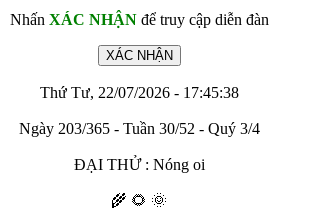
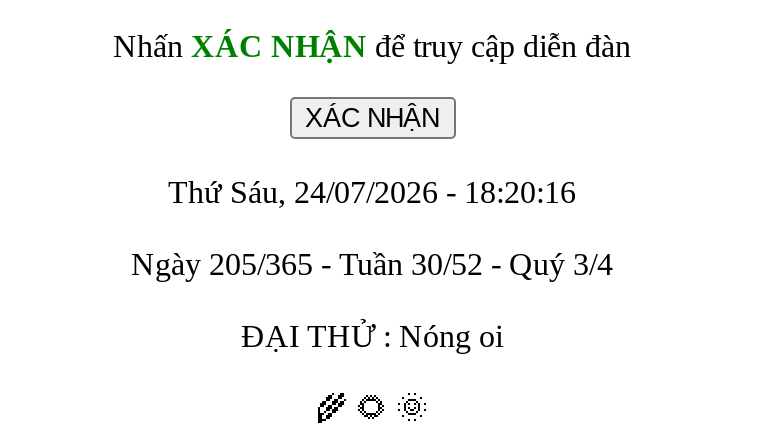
- Thứ Tư, 22/07/2026 - 17:45:38
+ Thứ Sáu, 24/07/2026 - 18:20:16

- Ngày 203/365 - Tuần 30/52 - Quý 3/4
+ Ngày 205/365 - Tuần 30/52 - Quý 3/4
